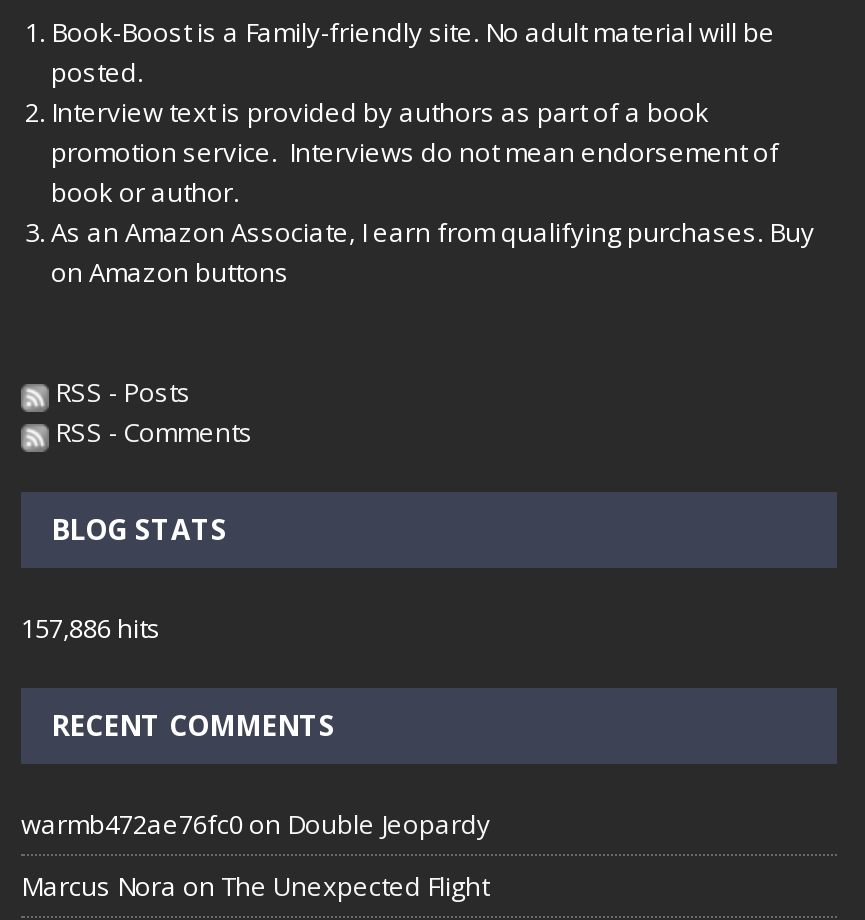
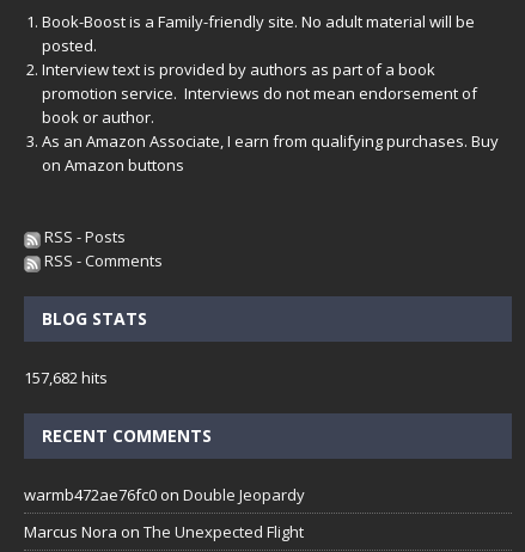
- 157,886 hits
+ 157,682 hits
